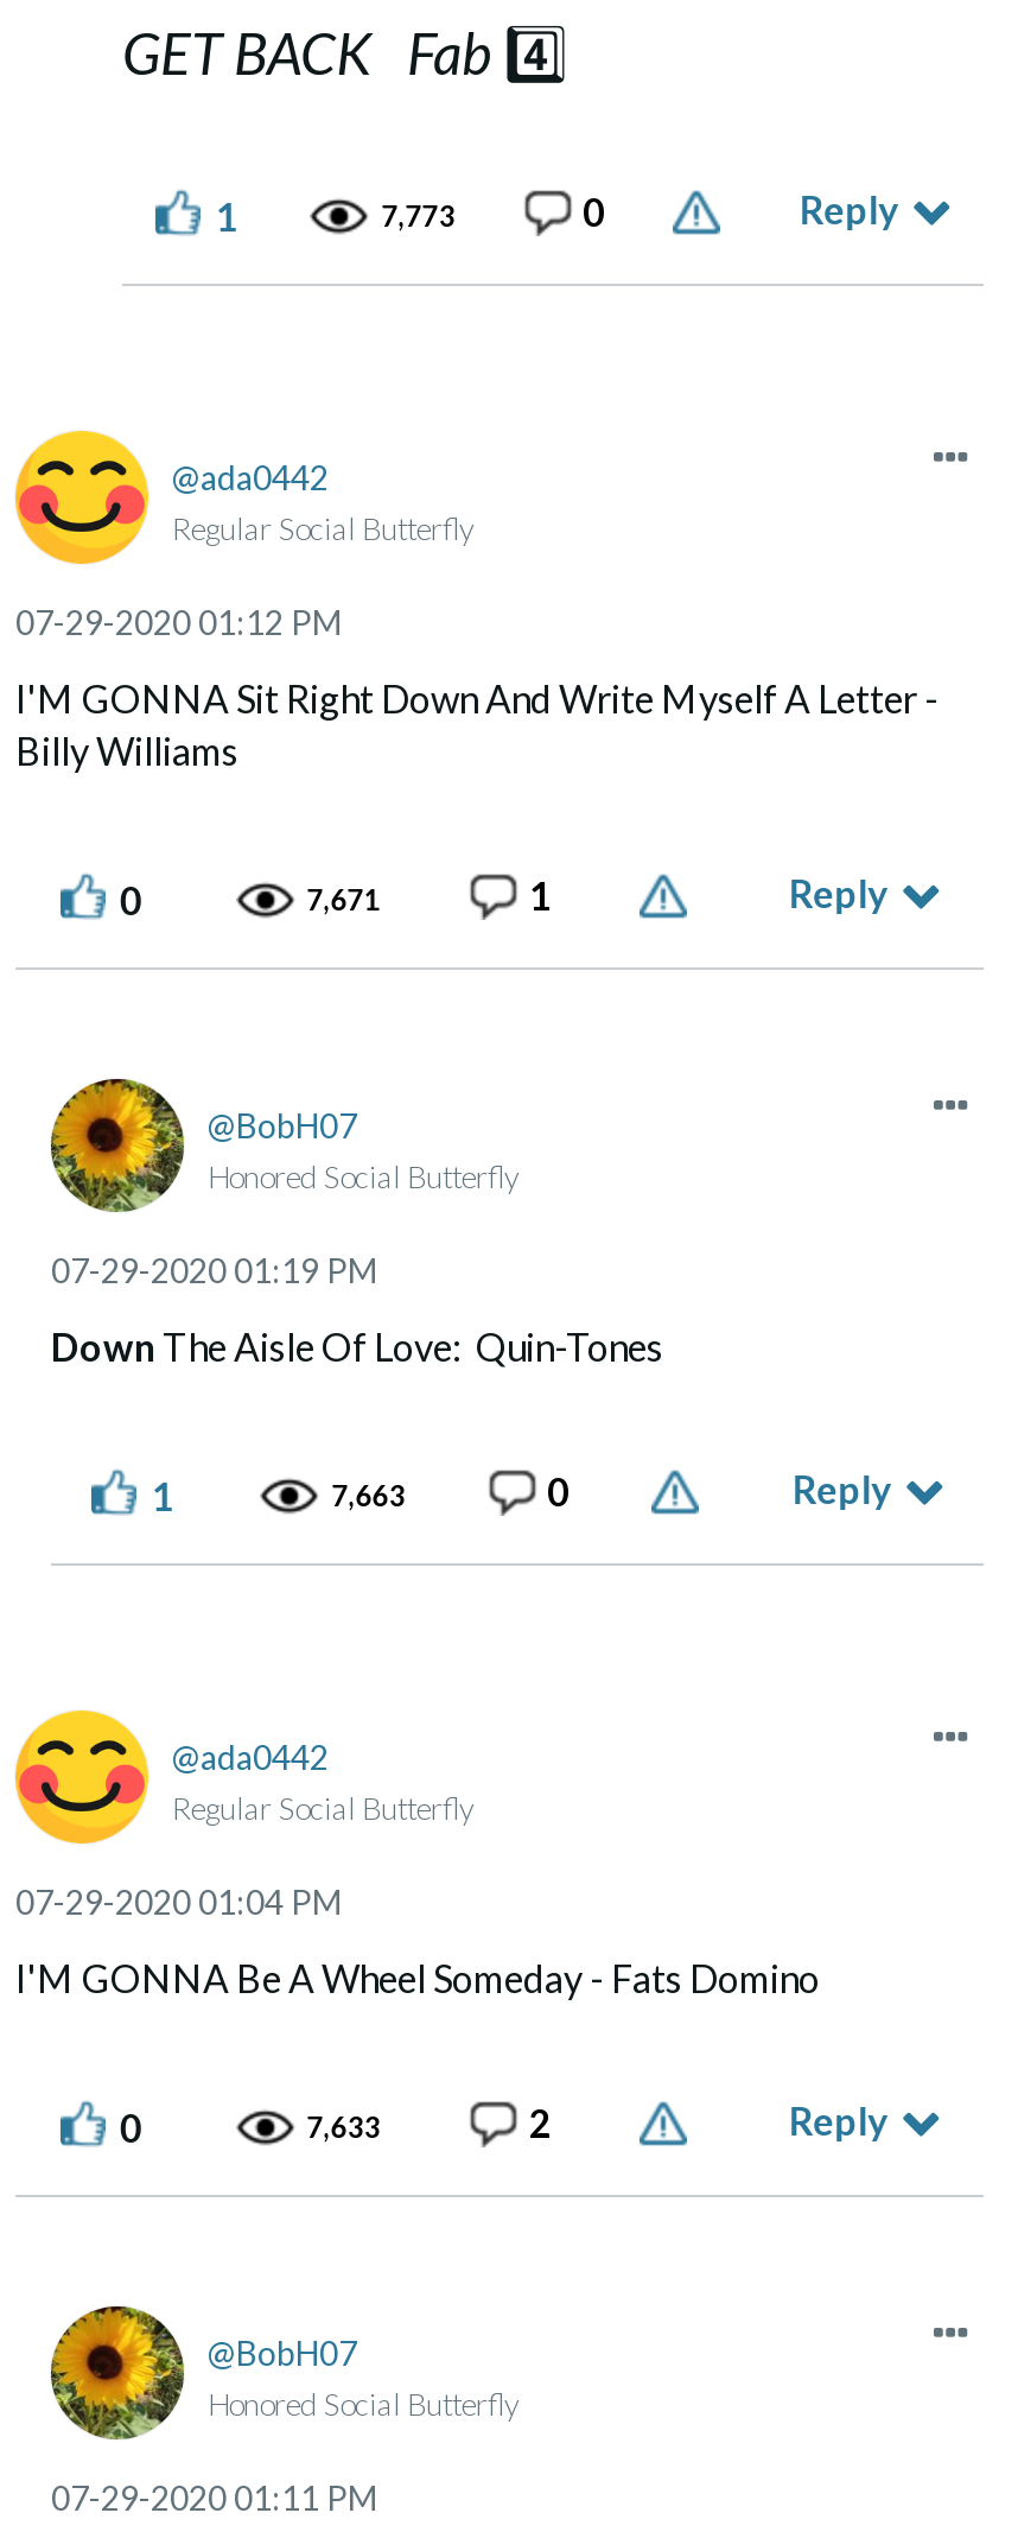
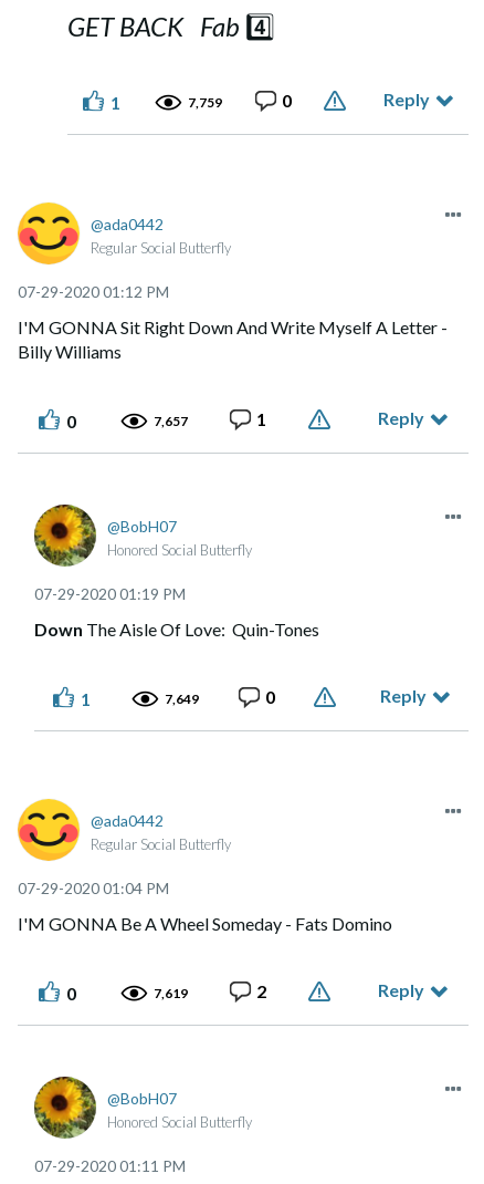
- 7,773
+ 7,759

- 7,671
+ 7,657

- 7,663
+ 7,649

- 7,633
+ 7,619
